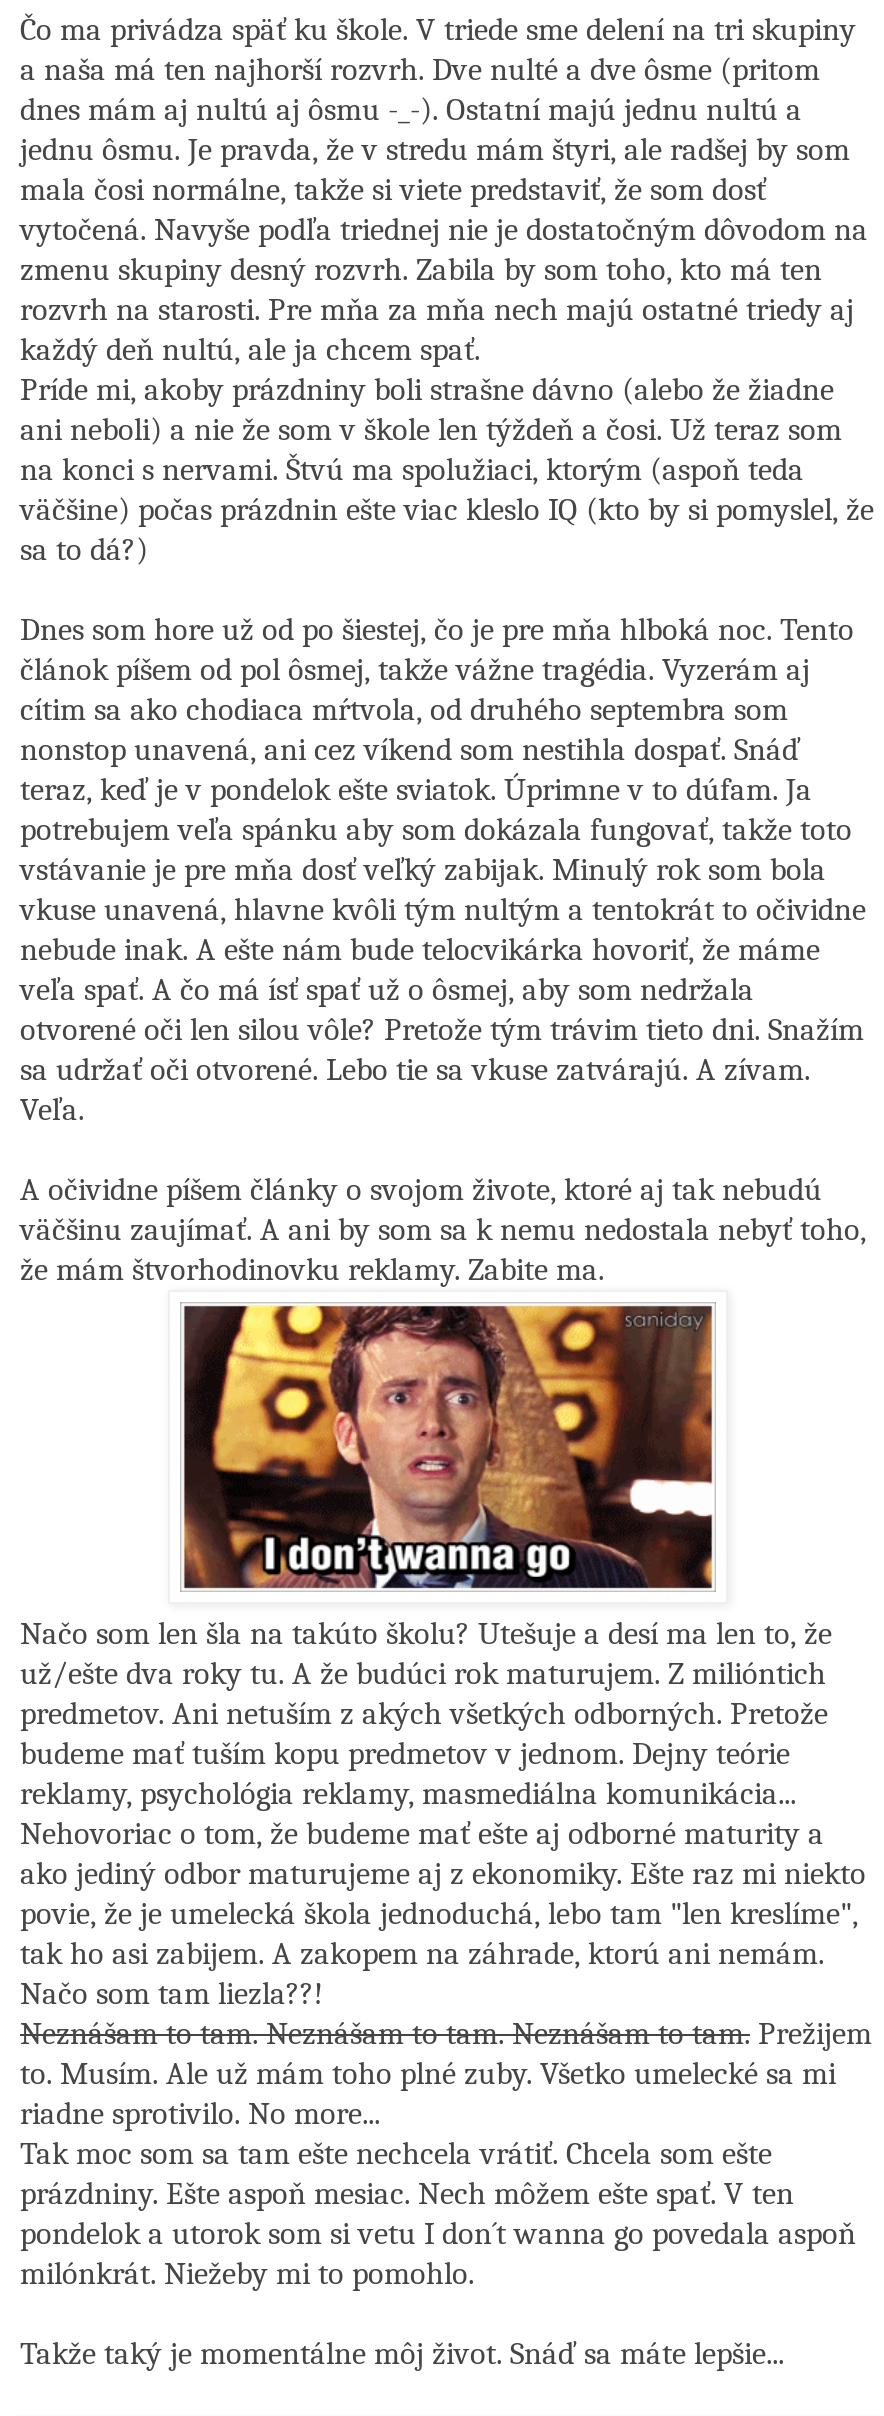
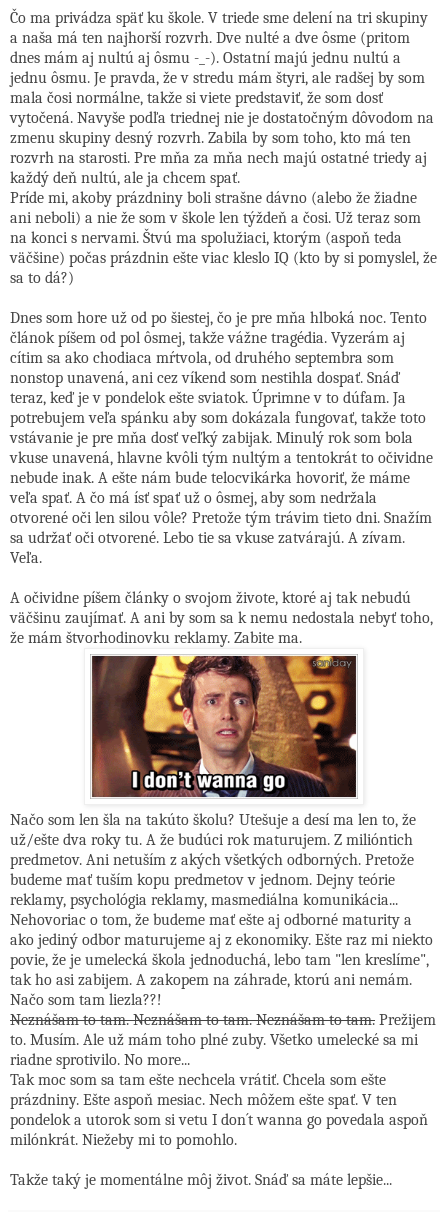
- [image]
+ [image]
